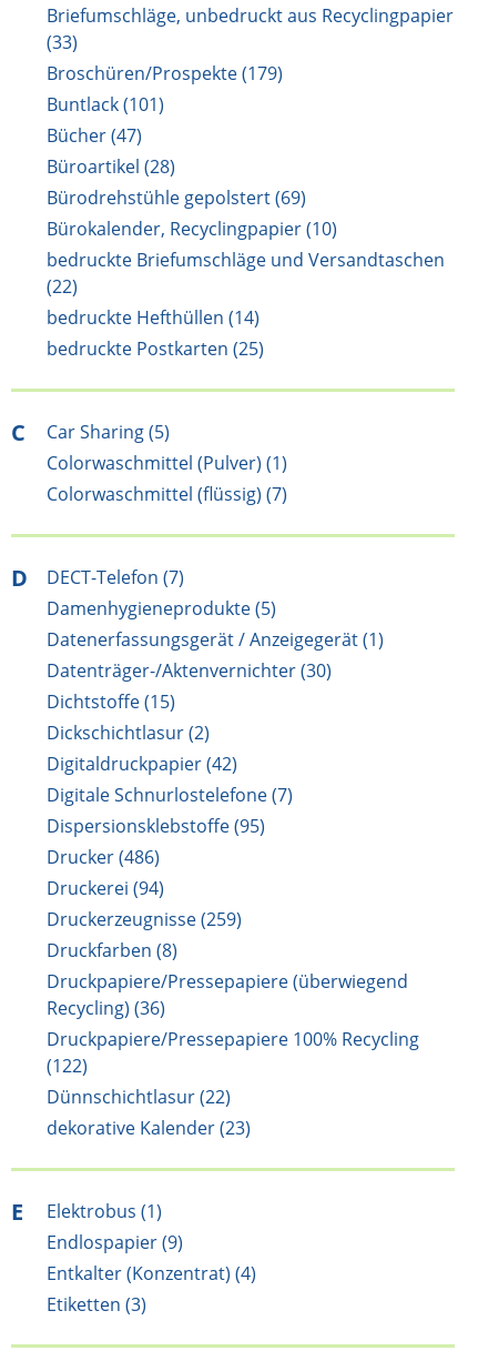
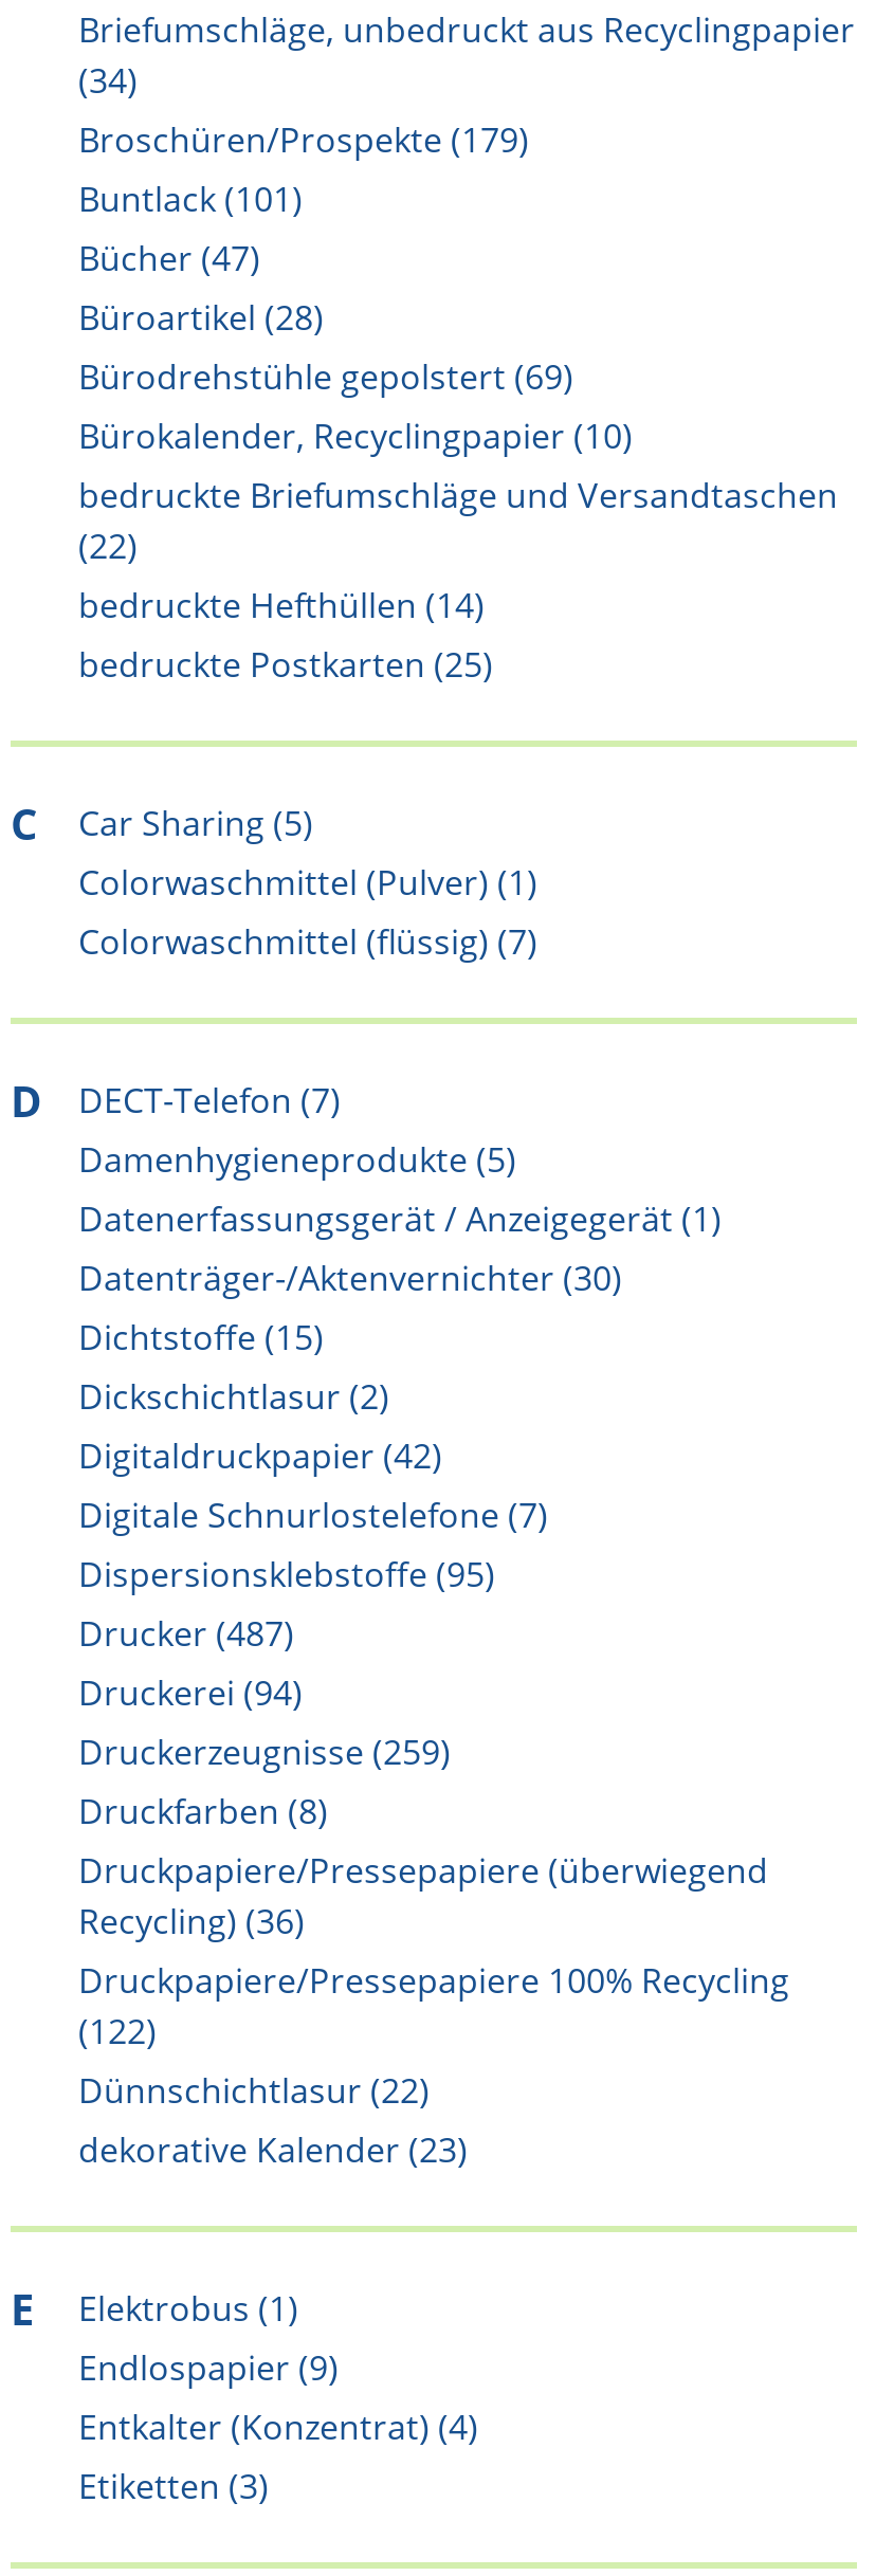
- (33)
+ (34)

- Drucker (486)
+ Drucker (487)
